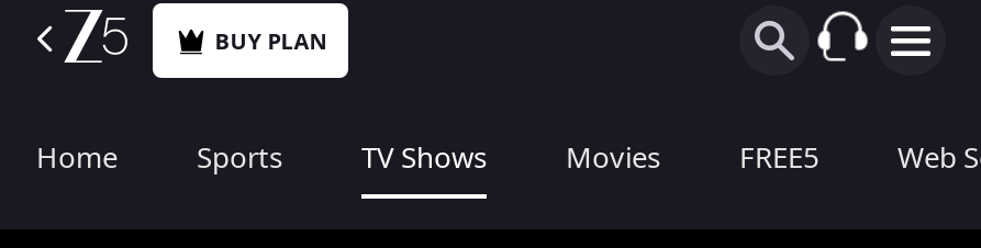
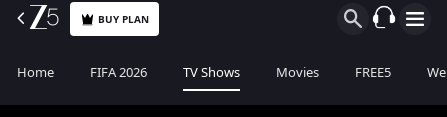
- Sports
+ FIFA 2026
